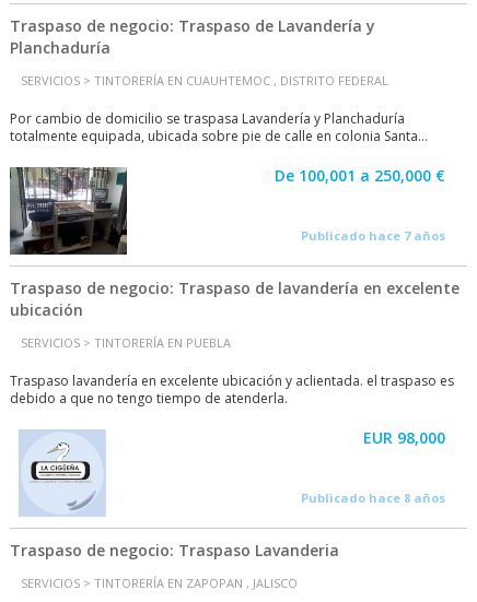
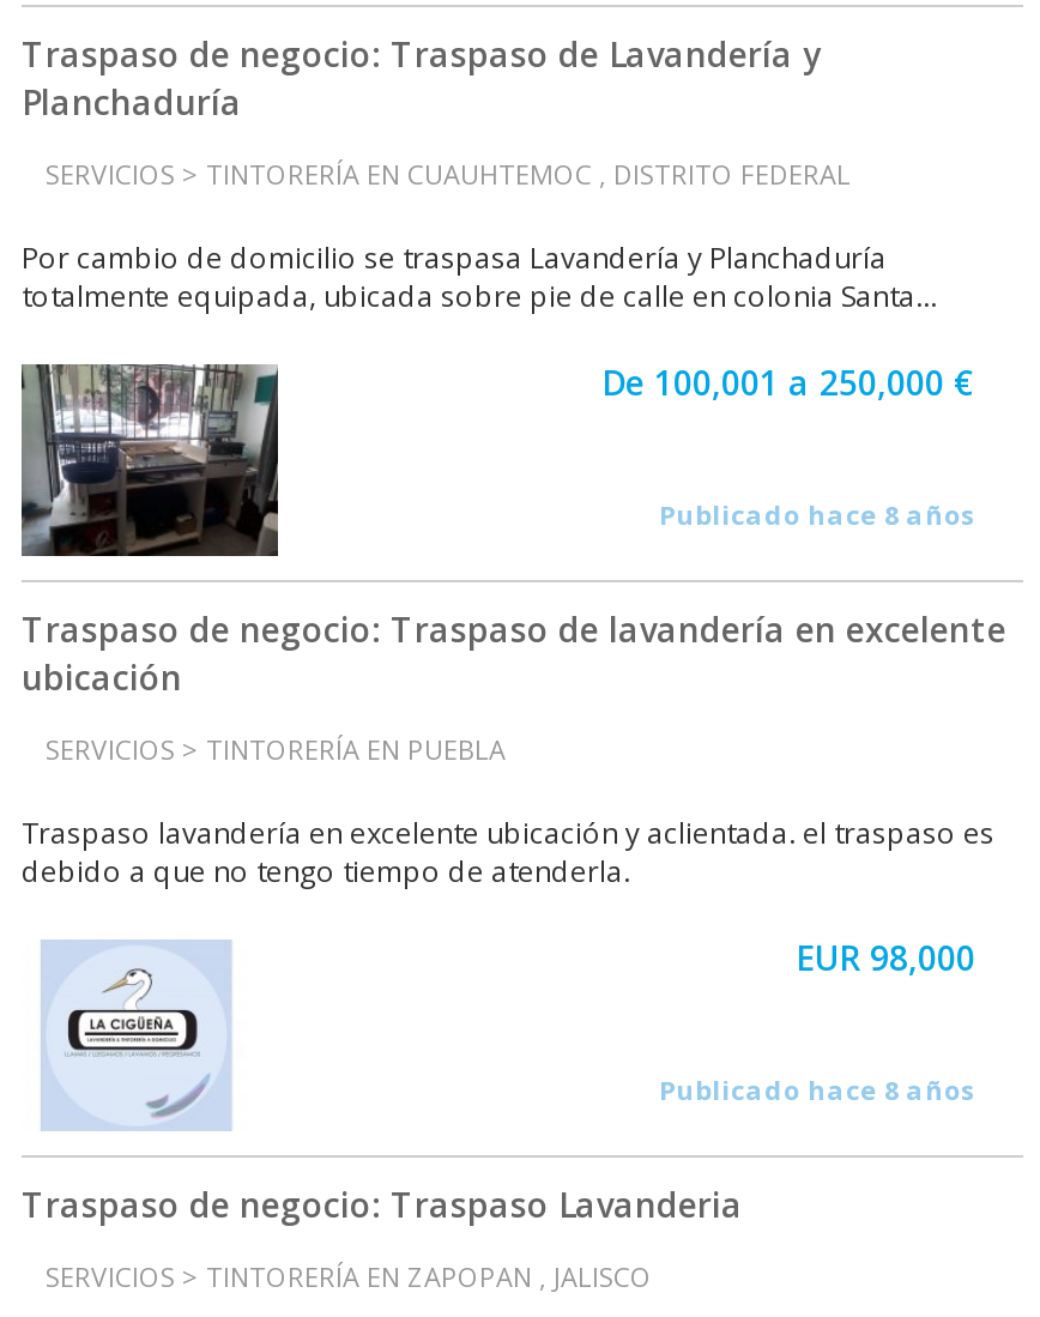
- Publicado hace 7 años
+ Publicado hace 8 años
